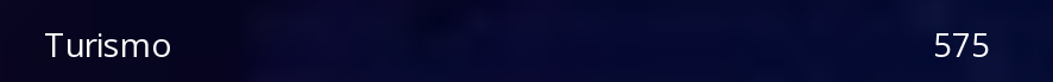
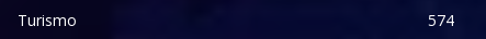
- 575
+ 574
